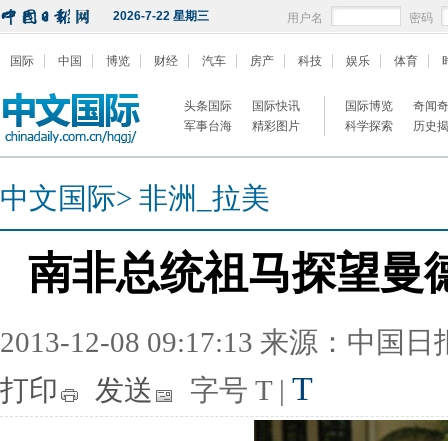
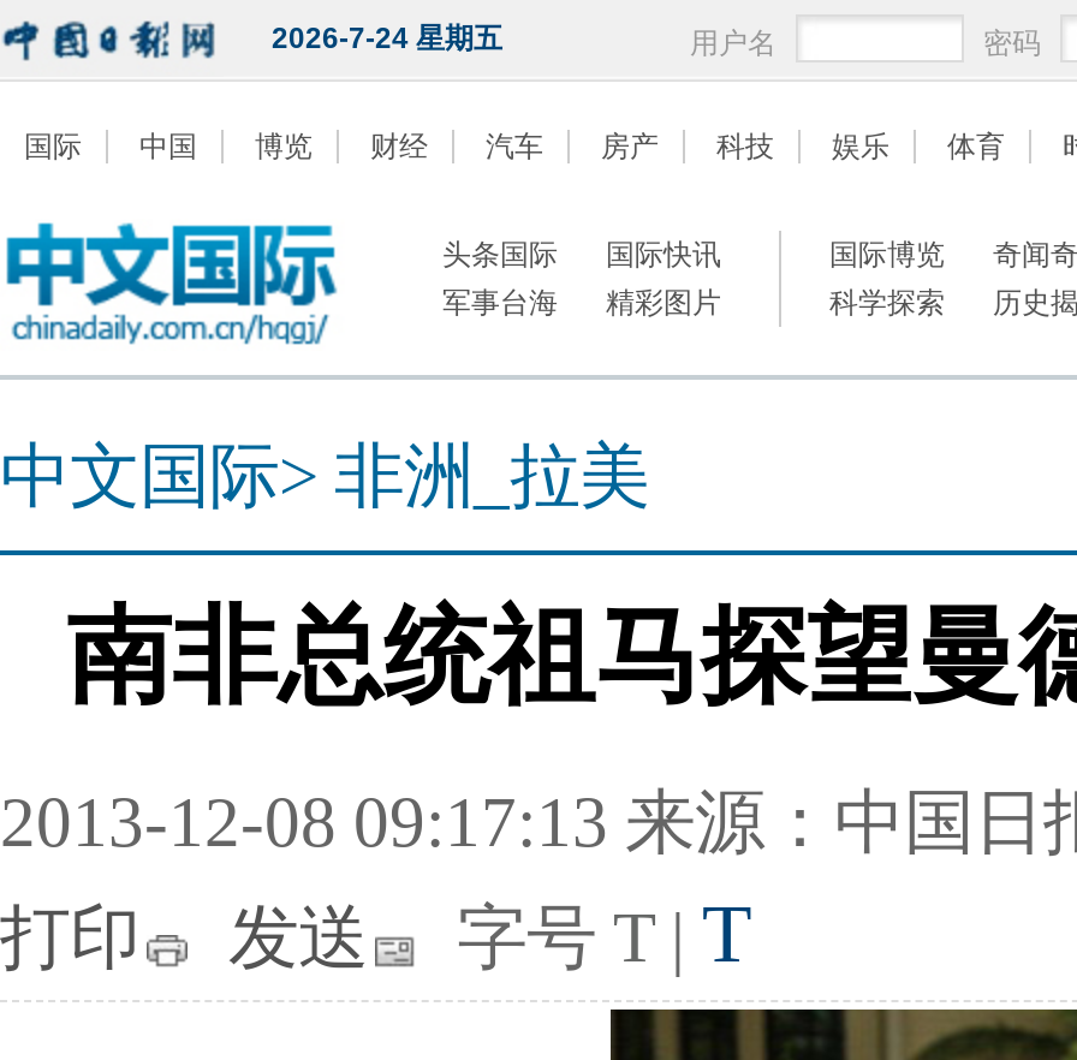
- 2026-7-22 星期三
+ 2026-7-24 星期五
